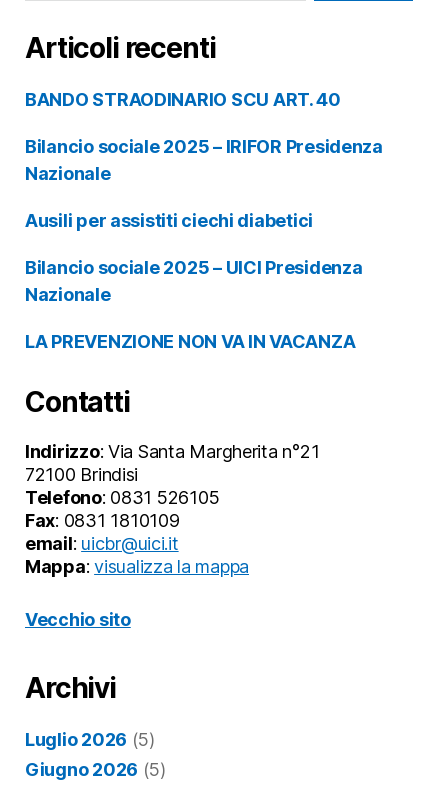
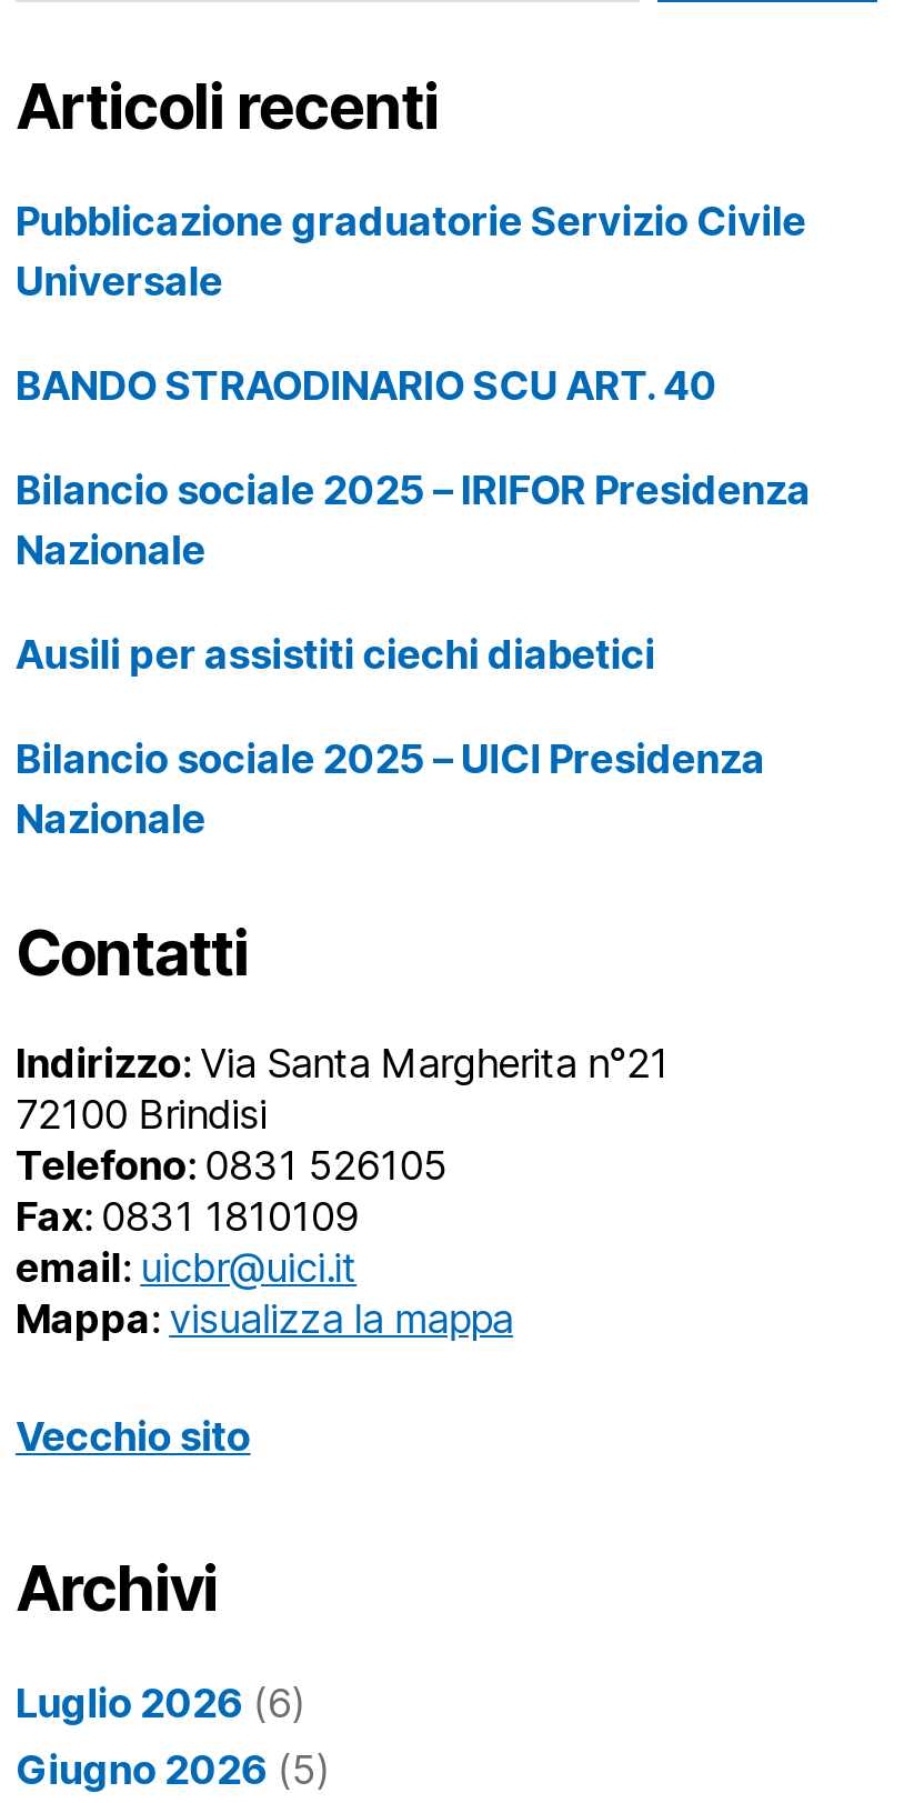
+ Pubblicazione graduatorie Servizio Civile
+ Universale

moved down: BANDO STRAODINARIO SCU ART. 40 | Bilancio sociale 2025 – IRIFOR Presidenza | Nazionale | Ausili per assistiti ciechi diabetici | Bilancio sociale 2025 – UICI Presidenza | Nazionale

- LA PREVENZIONE NON VA IN VACANZA

- Luglio 2026 (5)
+ Luglio 2026 (6)
